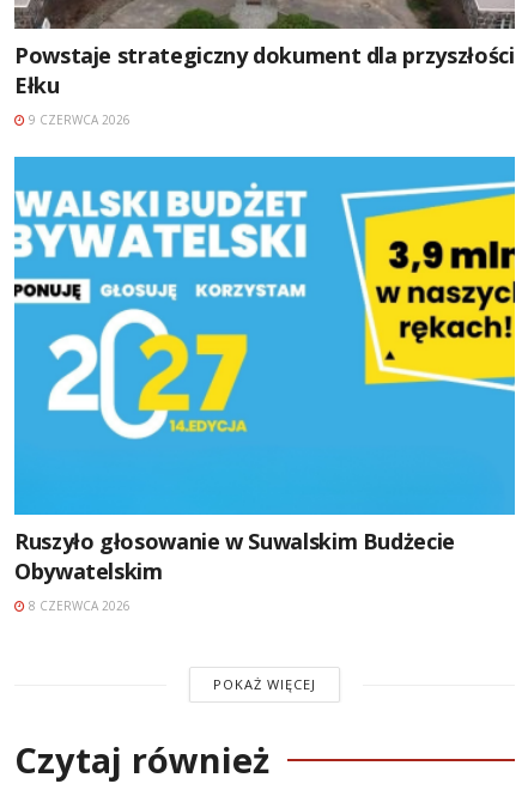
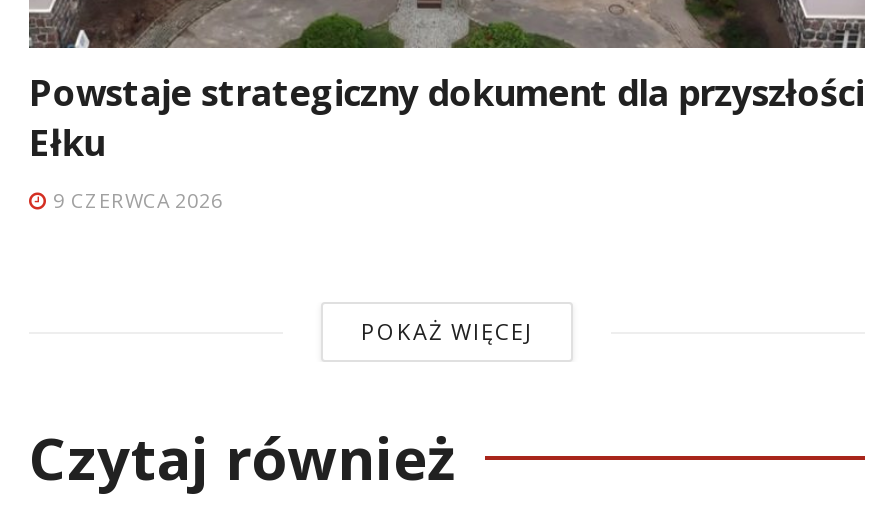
- [image]
- Ruszyło głosowanie w Suwalskim Budżecie
- Obywatelskim
- 8 CZERWCA 2026
